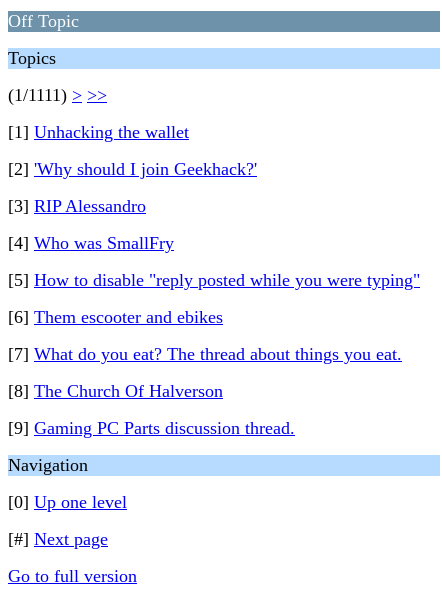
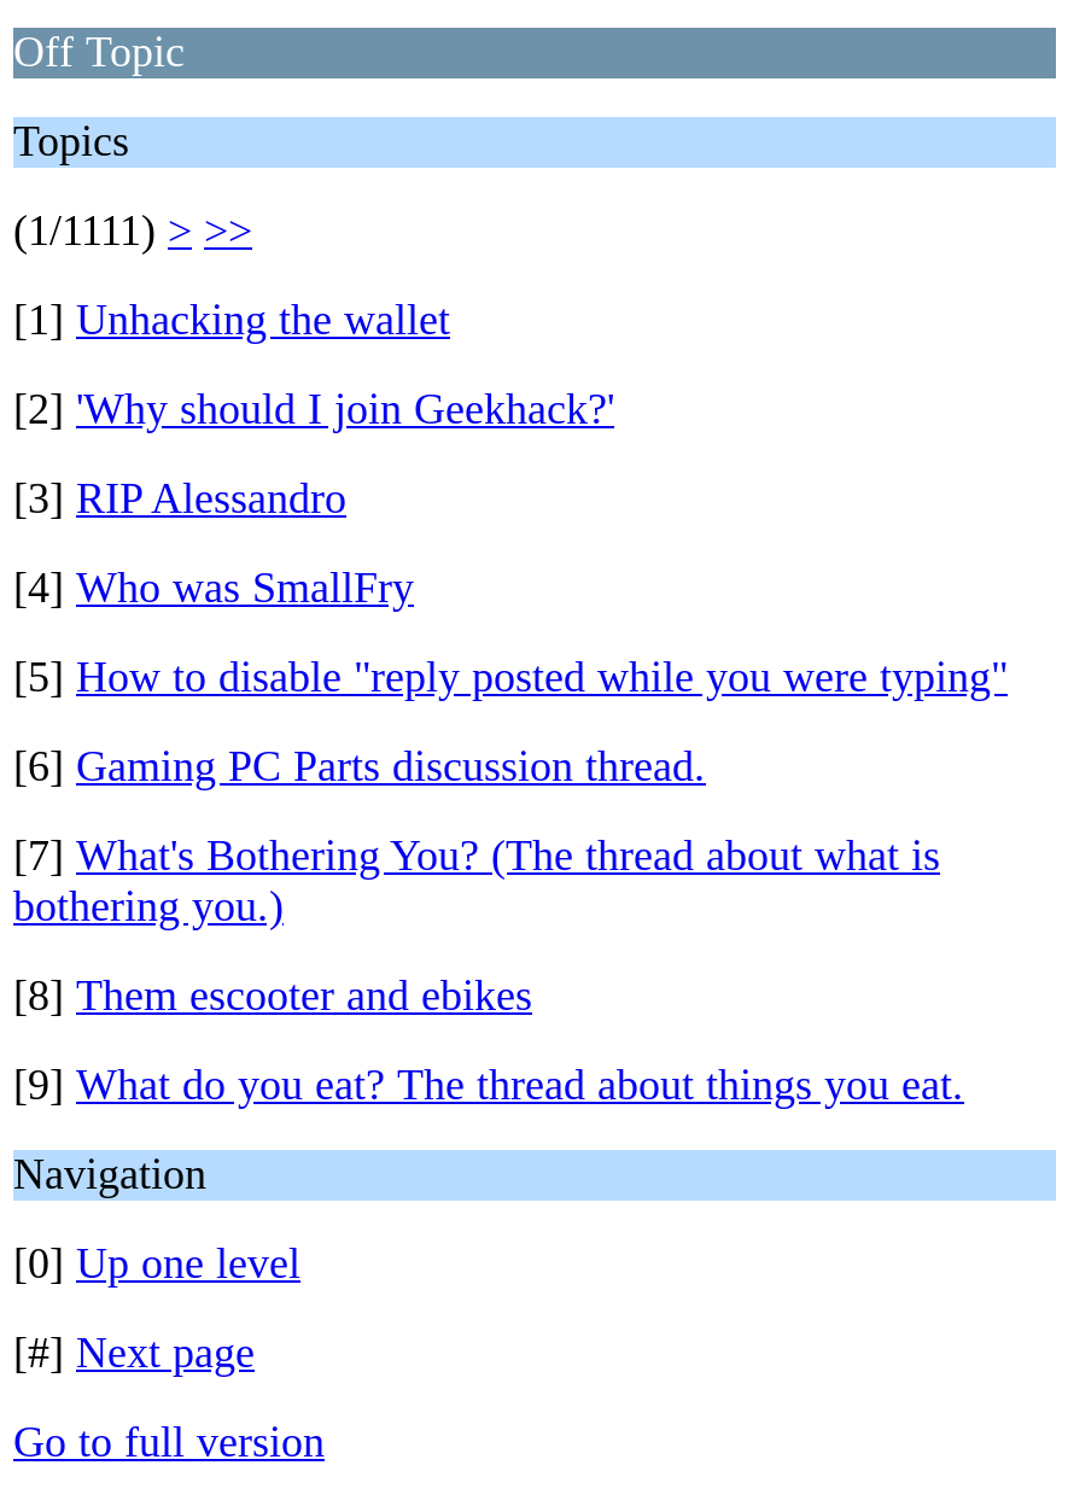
- [6] Them escooter and ebikes
+ [6] Gaming PC Parts discussion thread.

- [7] What do you eat? The thread about things you eat.
+ [7] What's Bothering You? (The thread about what is
+ bothering you.)

- [8] The Church Of Halverson
+ [8] Them escooter and ebikes

- [9] Gaming PC Parts discussion thread.
+ [9] What do you eat? The thread about things you eat.
